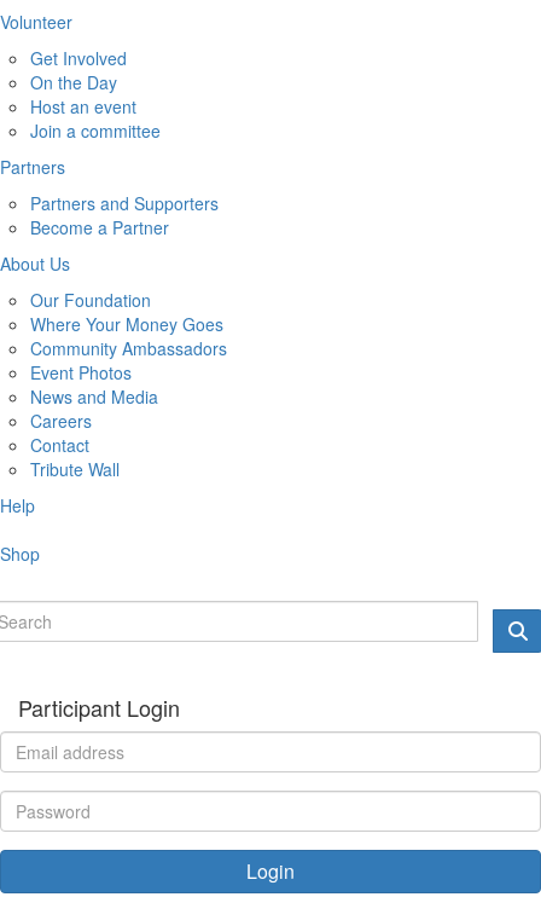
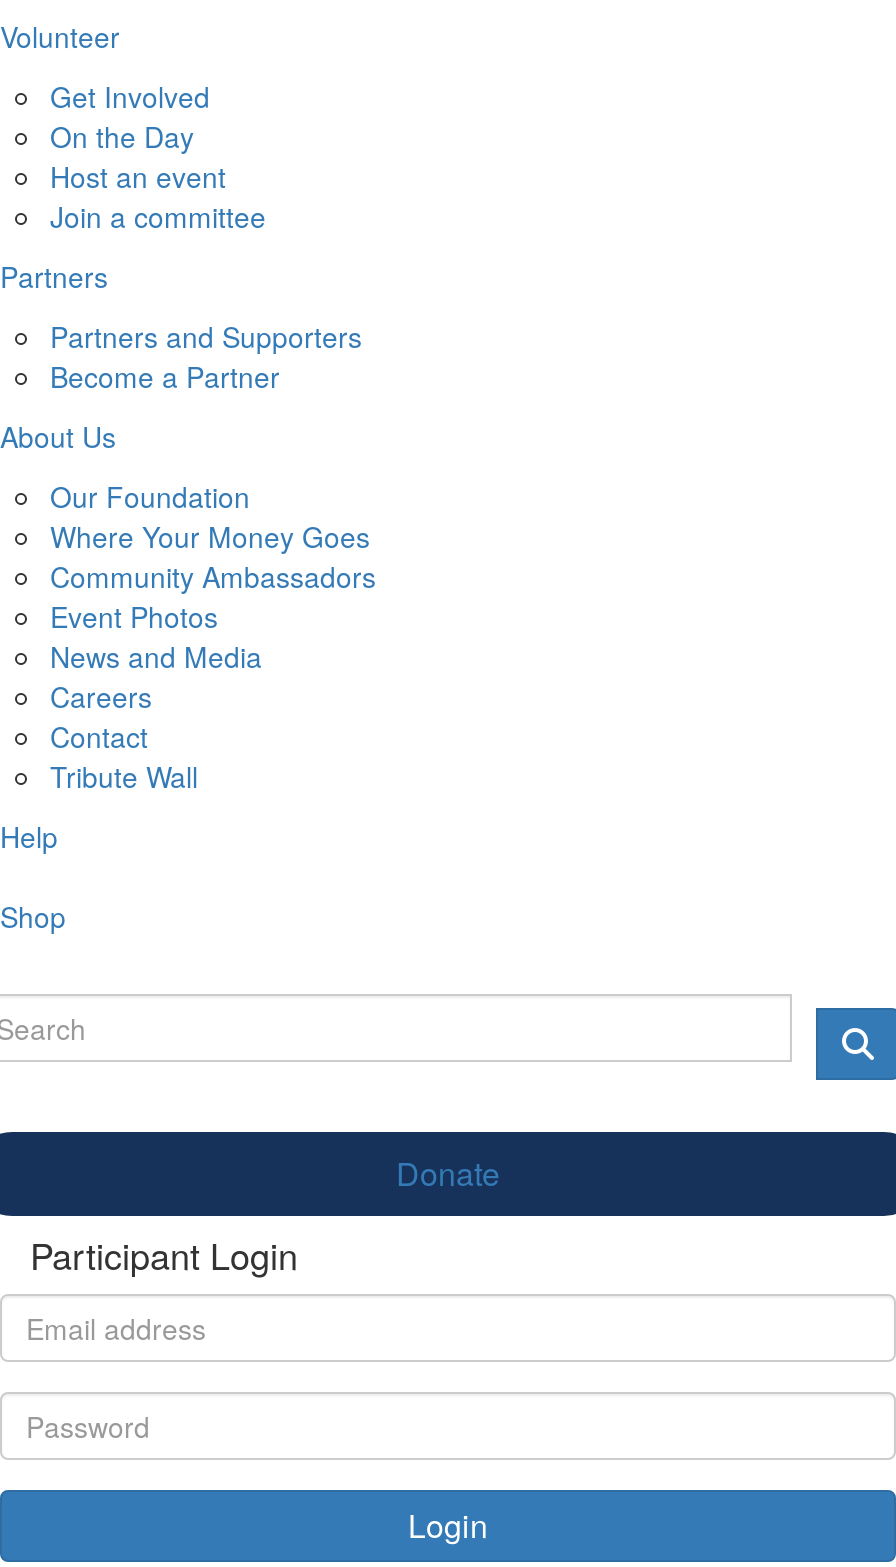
+ Donate
